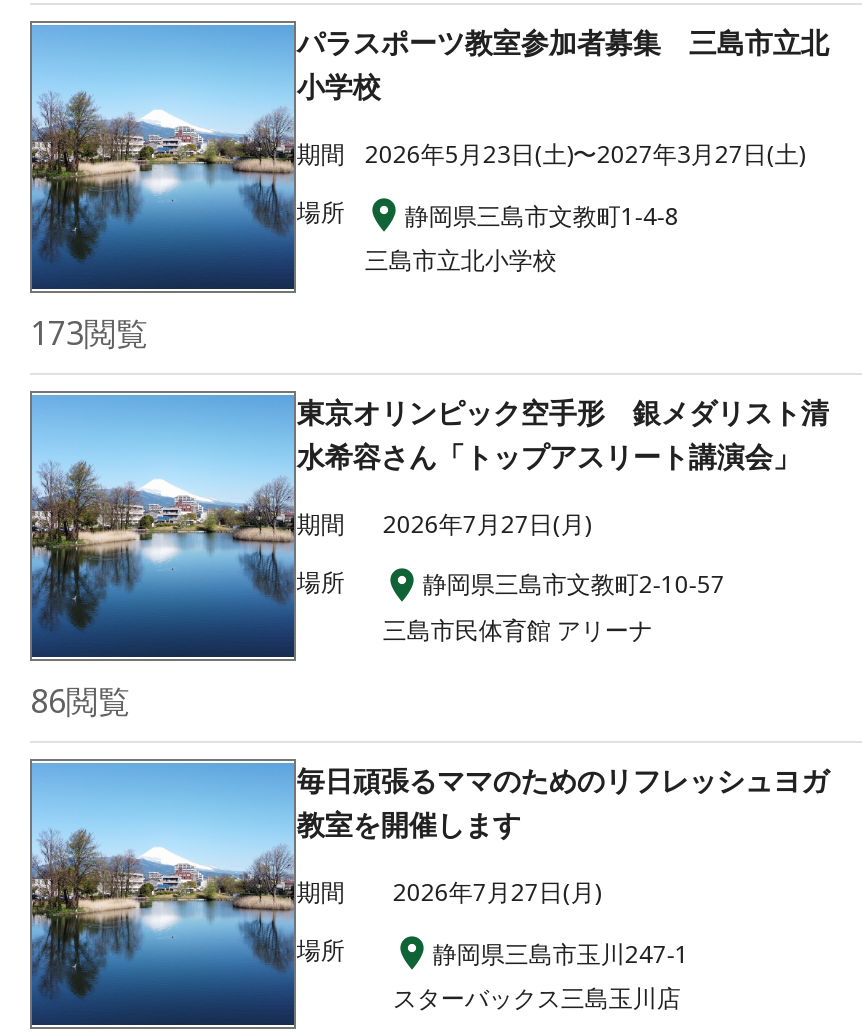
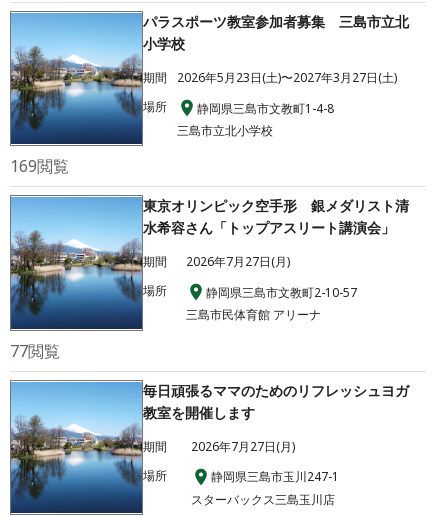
- 173閲覧
+ 169閲覧

- 86閲覧
+ 77閲覧
